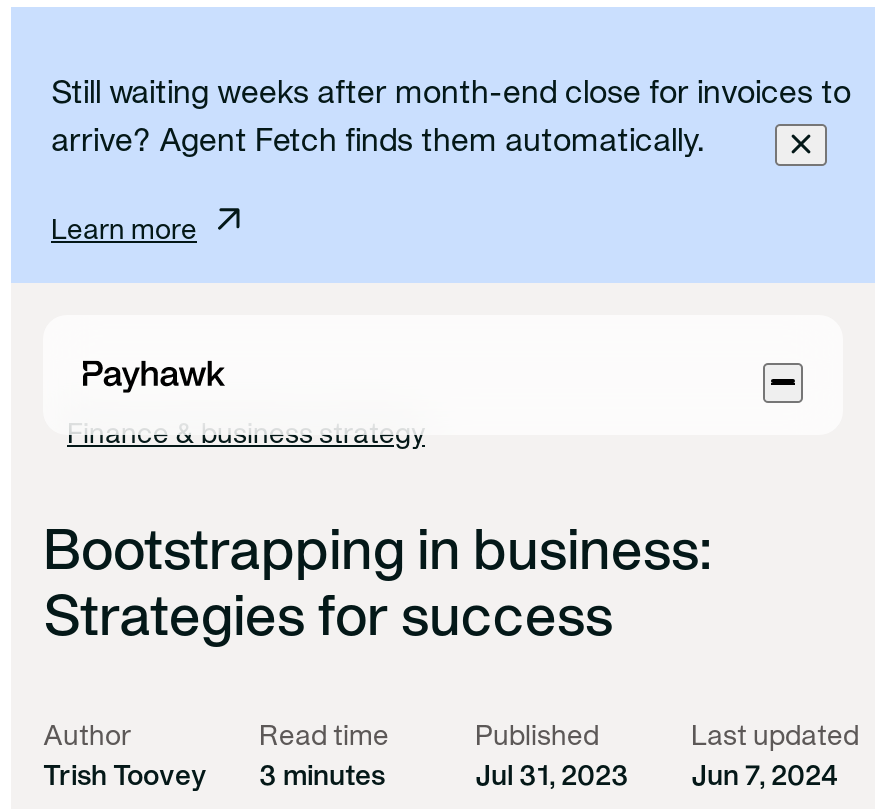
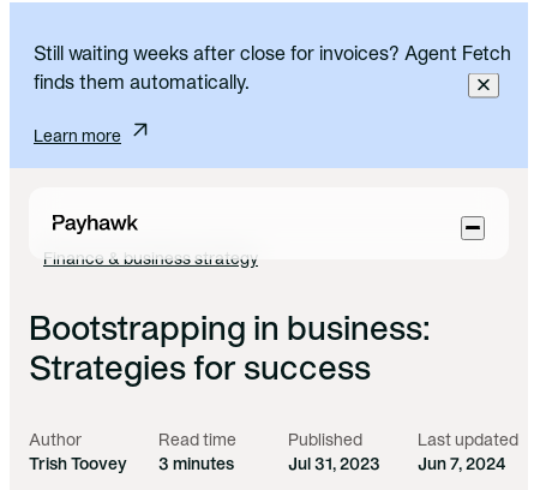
- Still waiting weeks after month-end close for invoices to
+ Still waiting weeks after close for invoices? Agent Fetch

- arrive? Agent Fetch finds them automatically.
+ finds them automatically.
